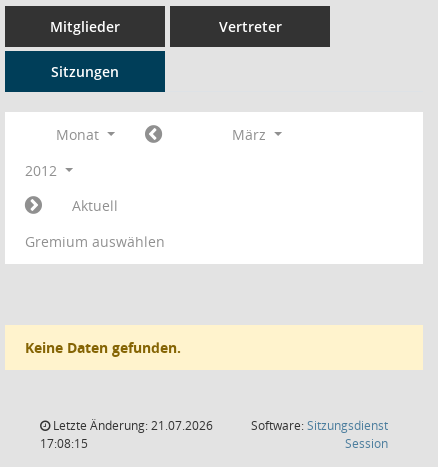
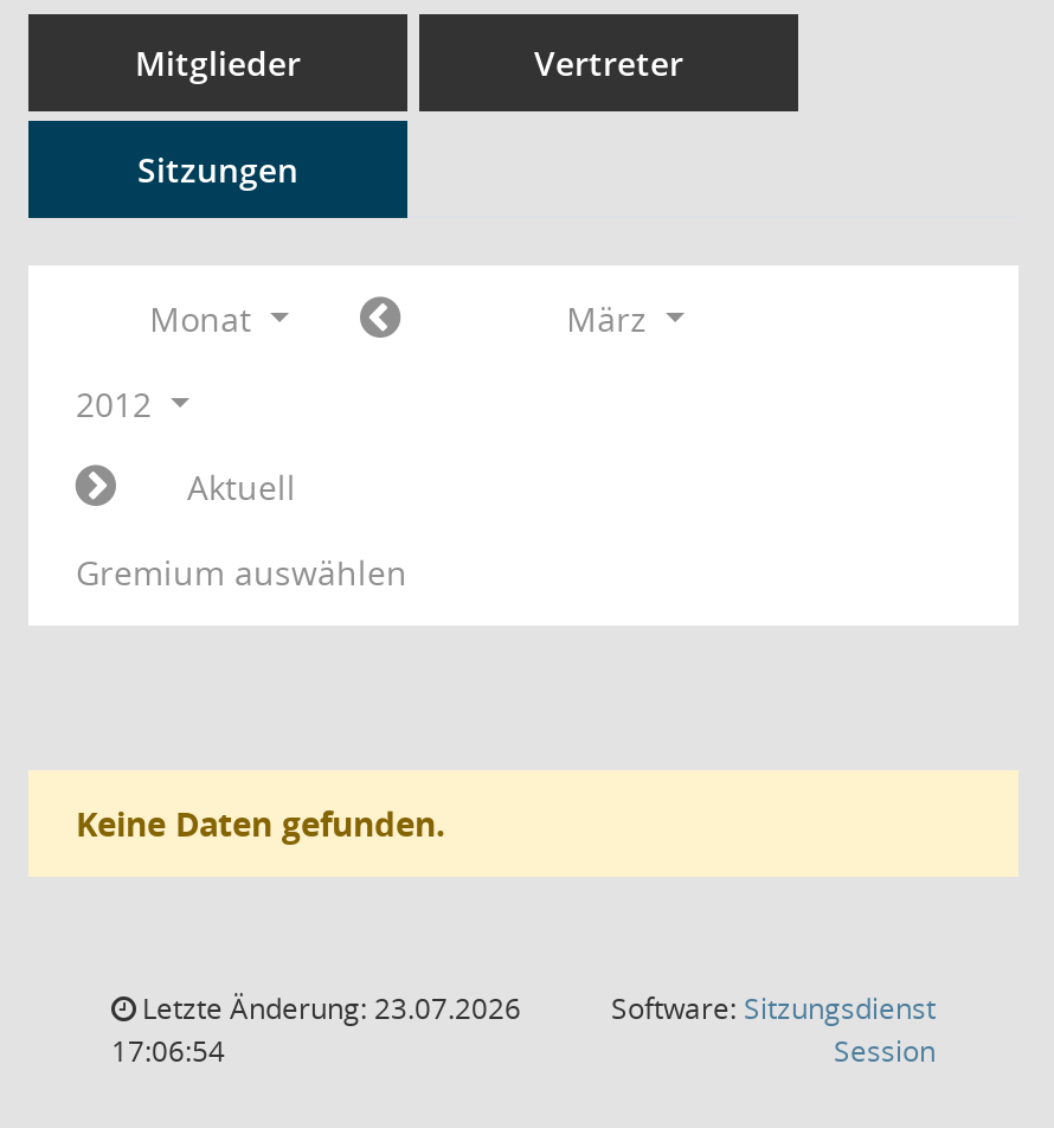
- Letzte Änderung: 21.07.2026
+ Letzte Änderung: 23.07.2026

- 17:08:15
+ 17:06:54
